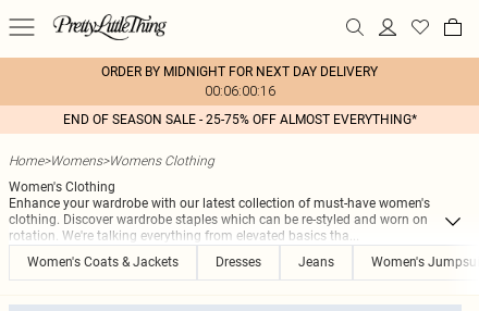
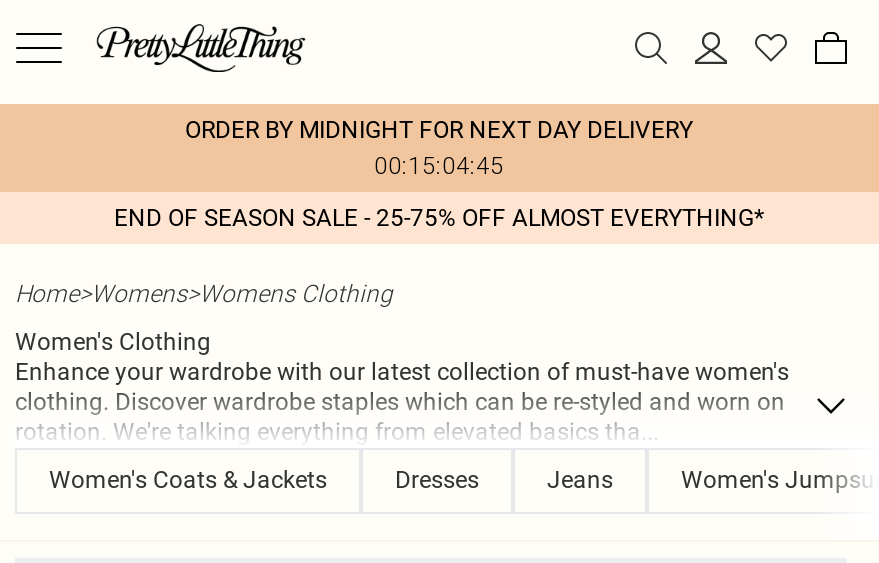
- 00:06:00:16
+ 00:15:04:45
